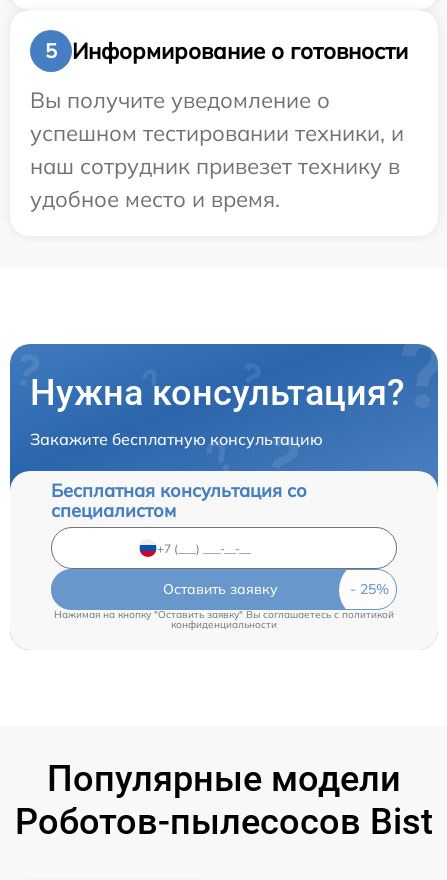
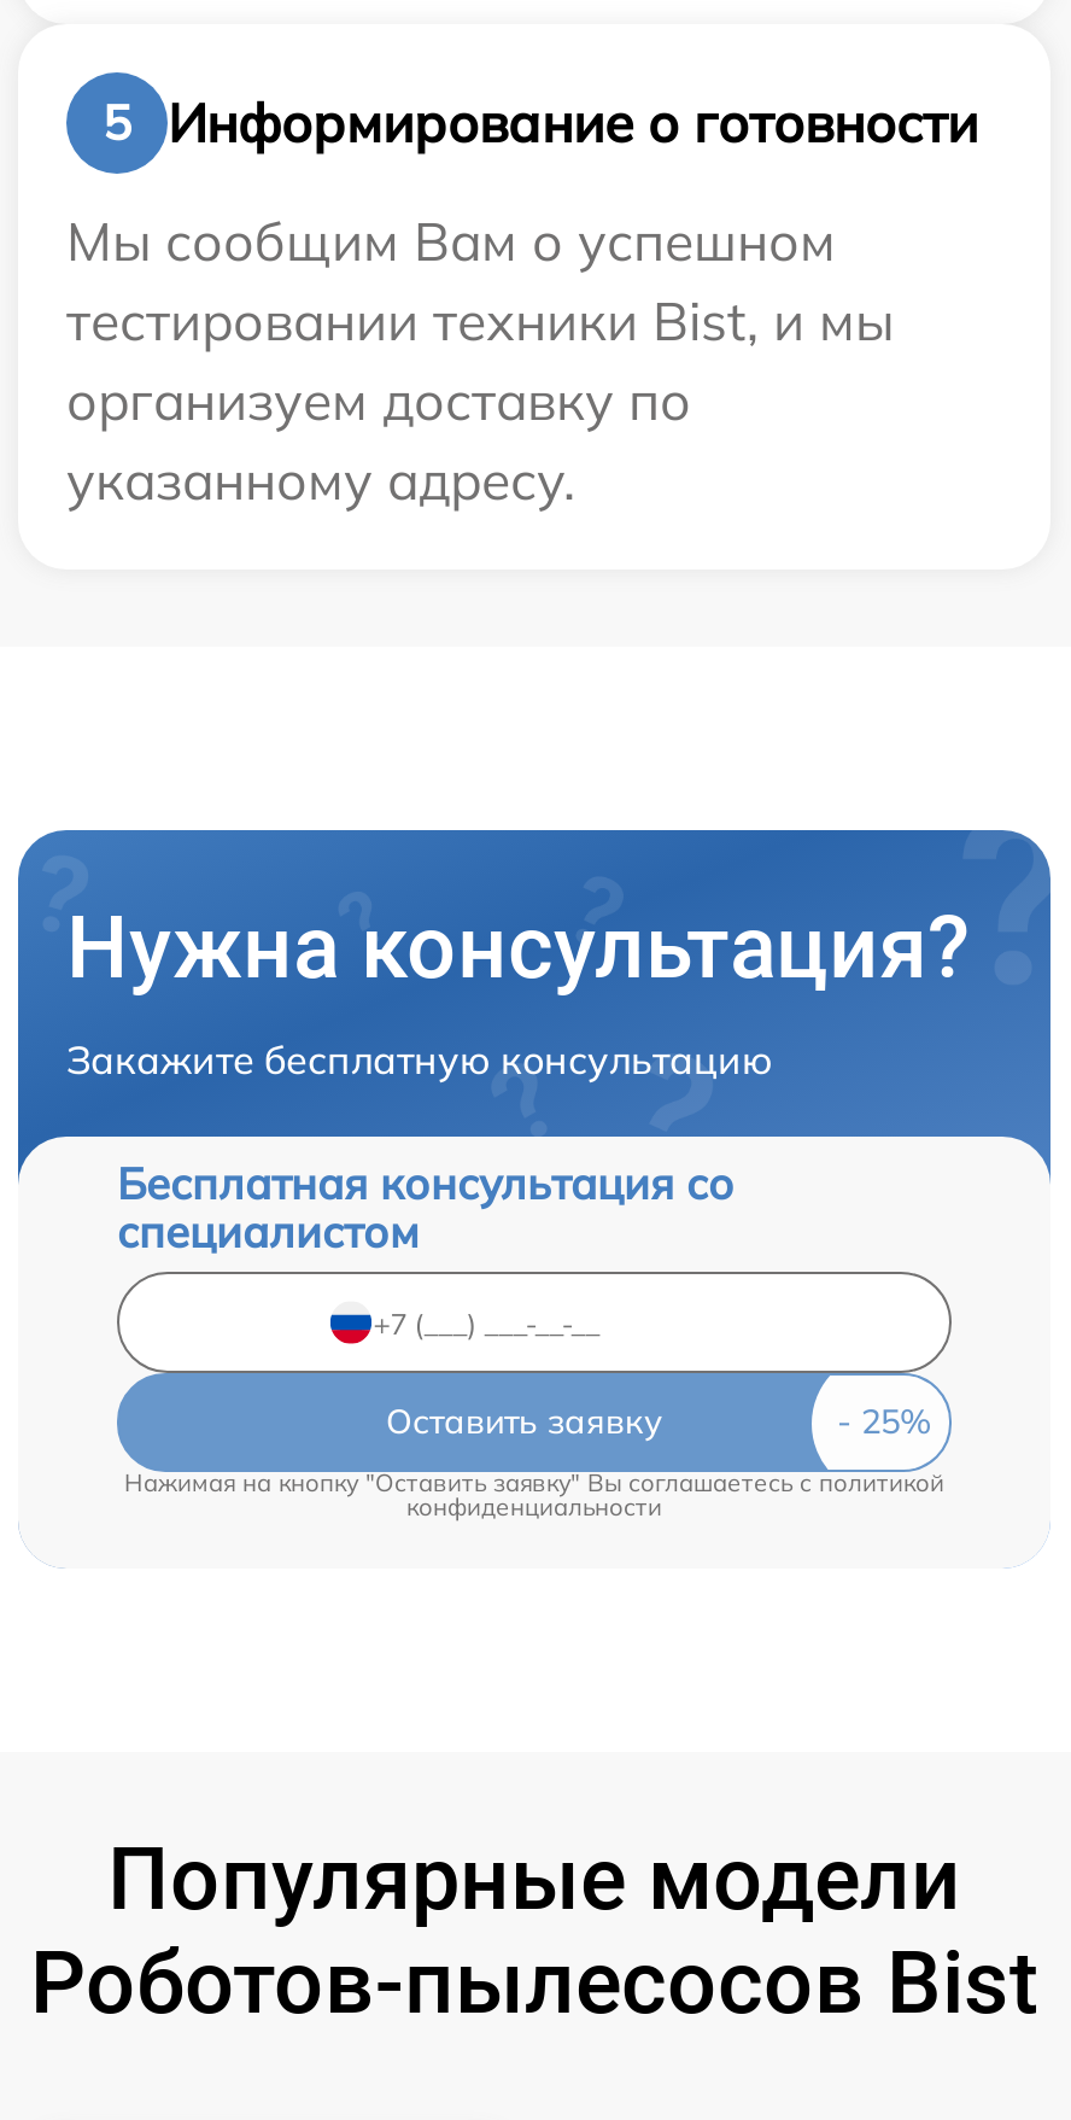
- Вы получите уведомление о
- успешном тестировании техники, и
- наш сотрудник привезет технику в
- удобное место и время.
+ Мы сообщим Вам о успешном
+ тестировании техники Bist, и мы
+ организуем доставку по
+ указанному адресу.
